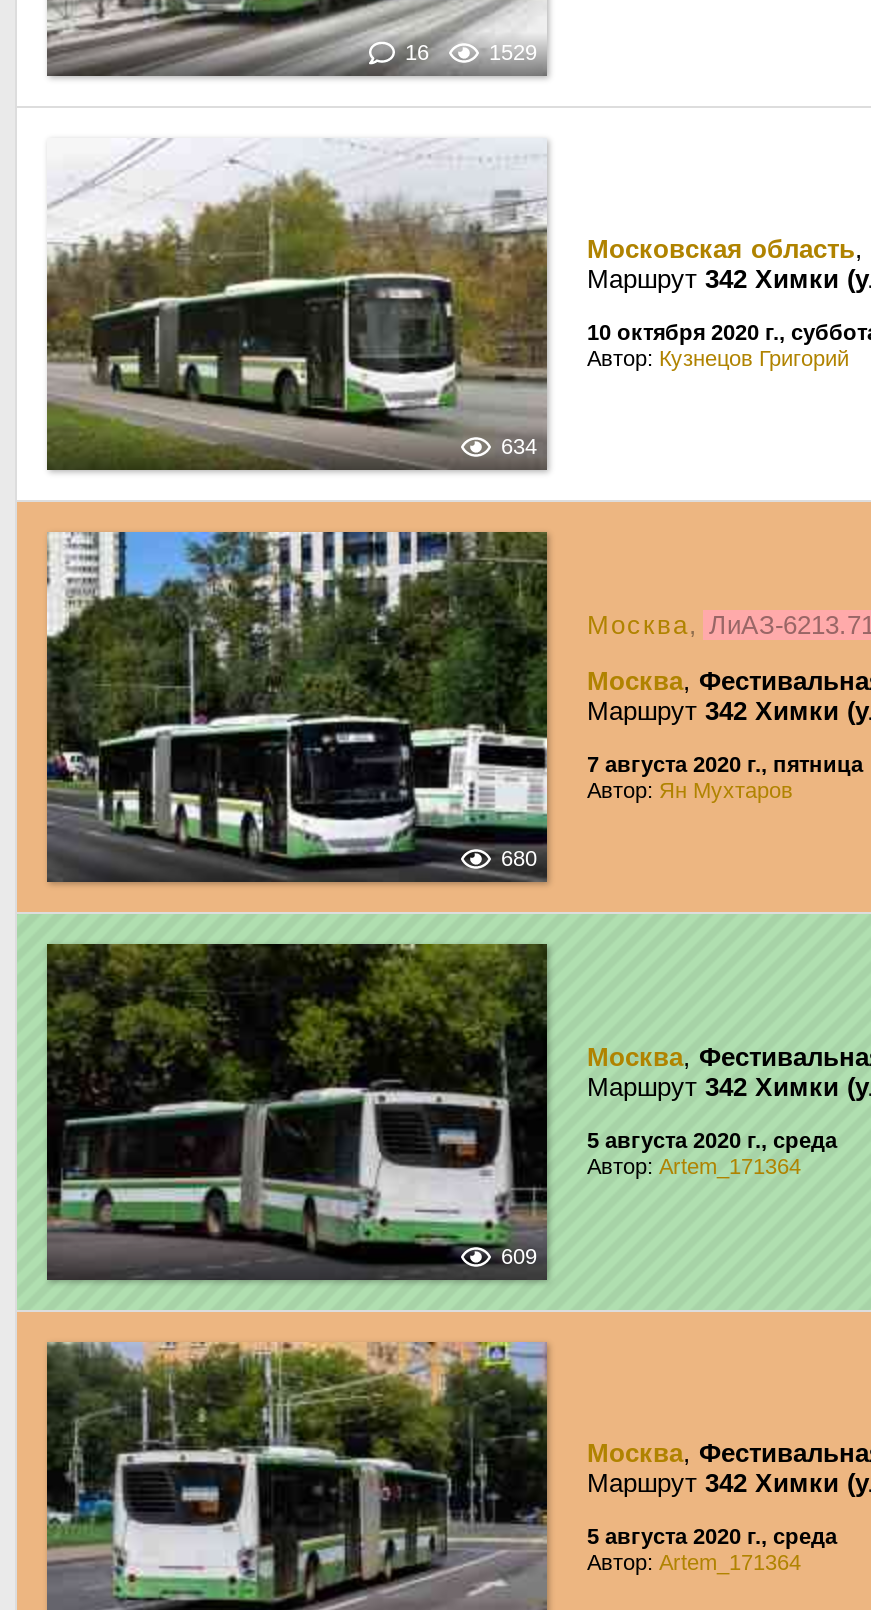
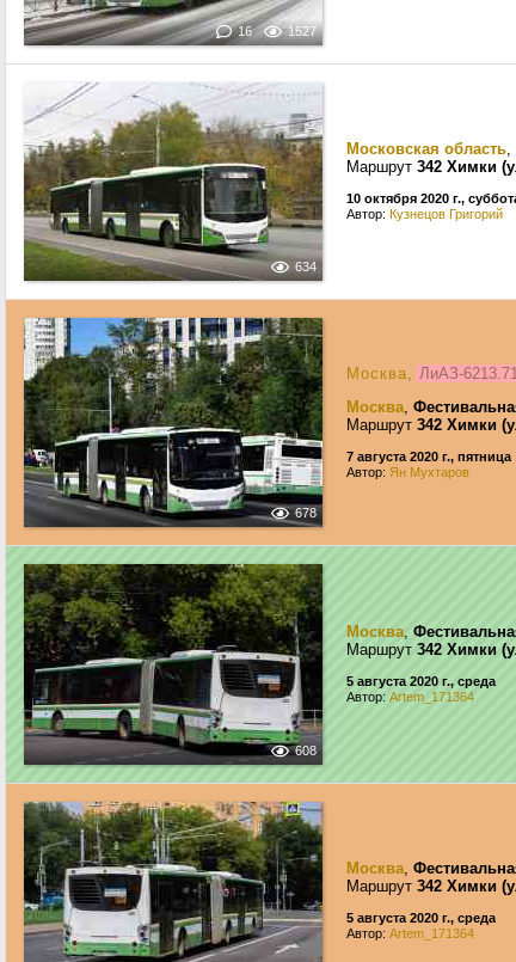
- 1529
+ 1527

- 680
+ 678

- 609
+ 608
